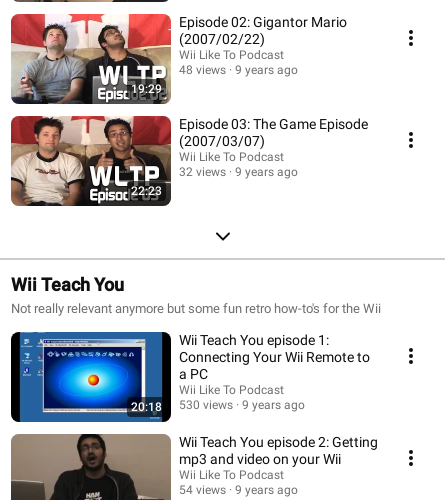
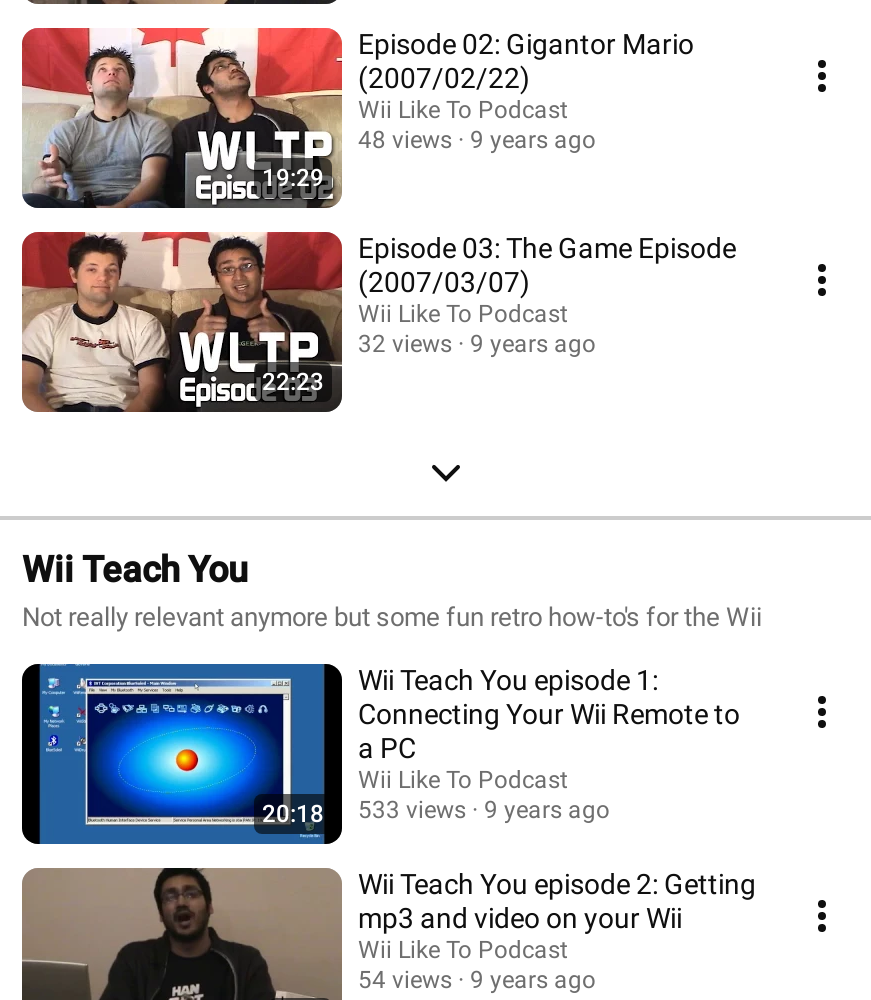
- 20:18 530 views 9 years ago
+ 20:18 533 views 9 years ago
